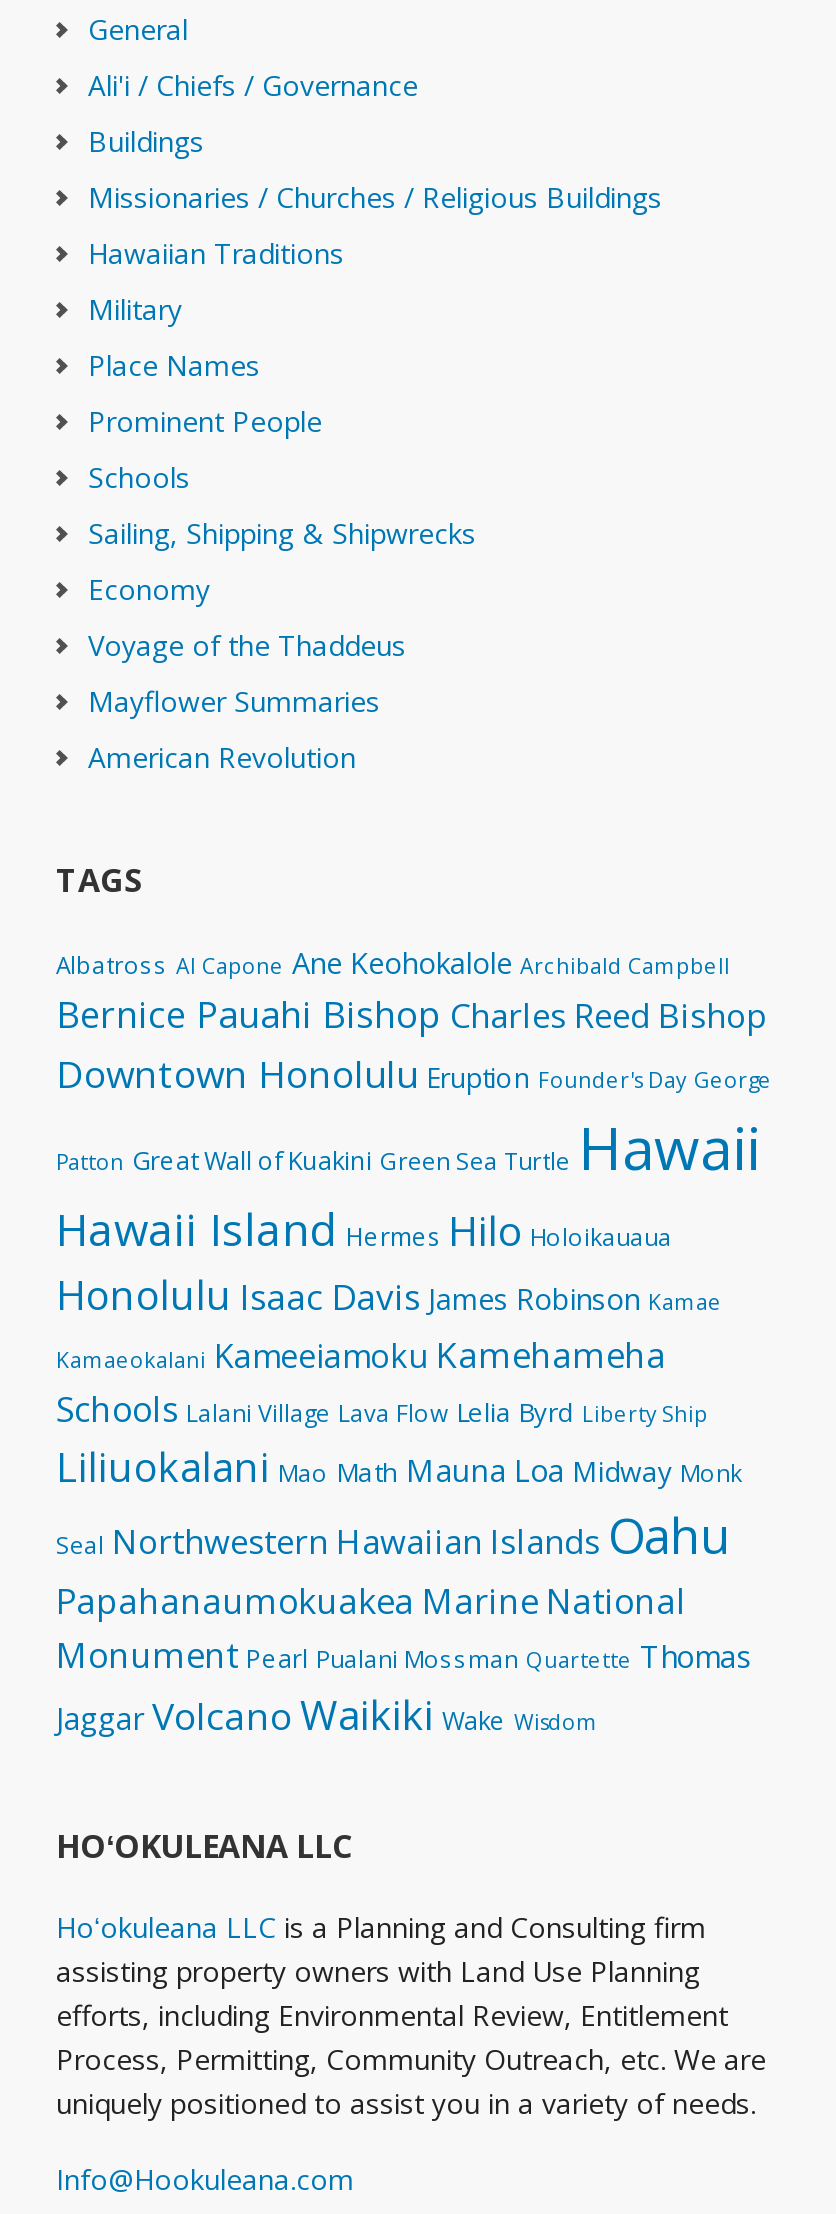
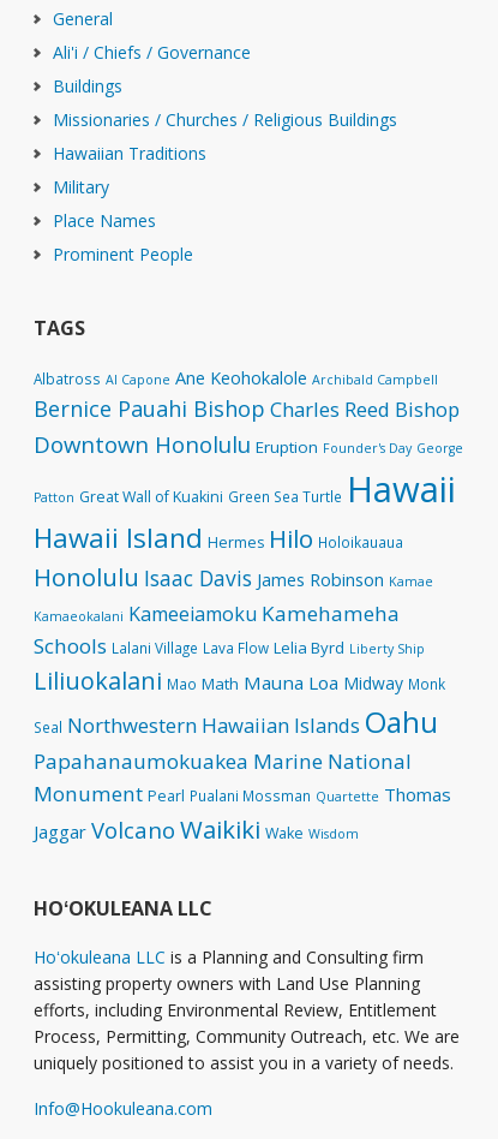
- Schools
- Sailing, Shipping & Shipwrecks
- Economy
- Voyage of the Thaddeus
- Mayflower Summaries
- American Revolution
